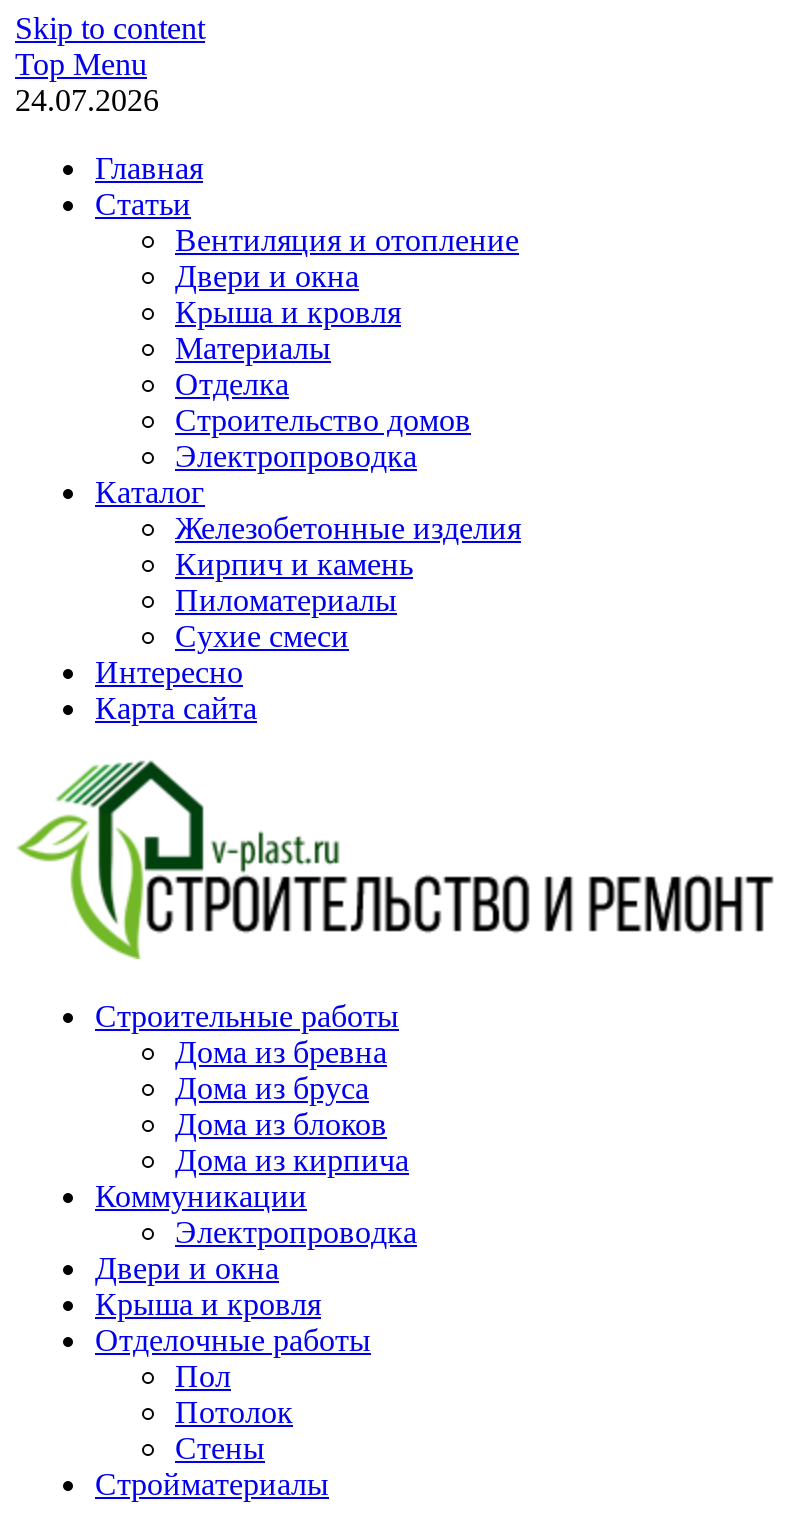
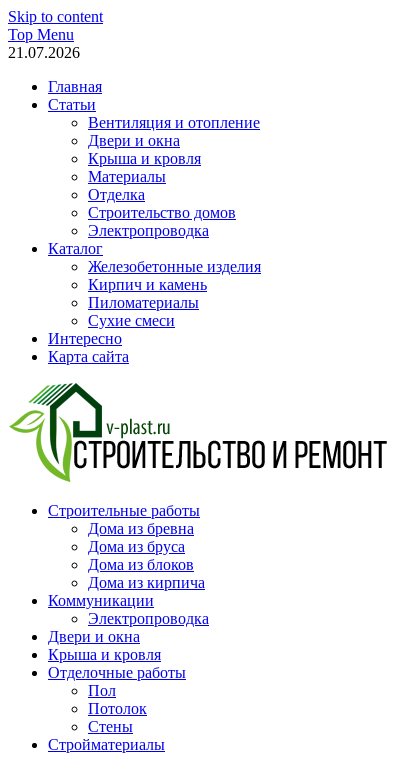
- 24.07.2026
+ 21.07.2026
